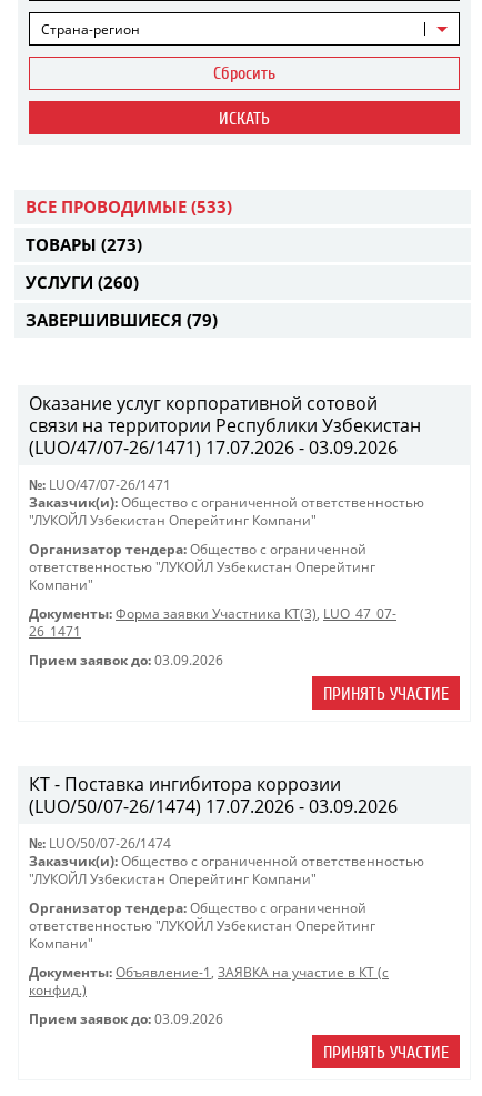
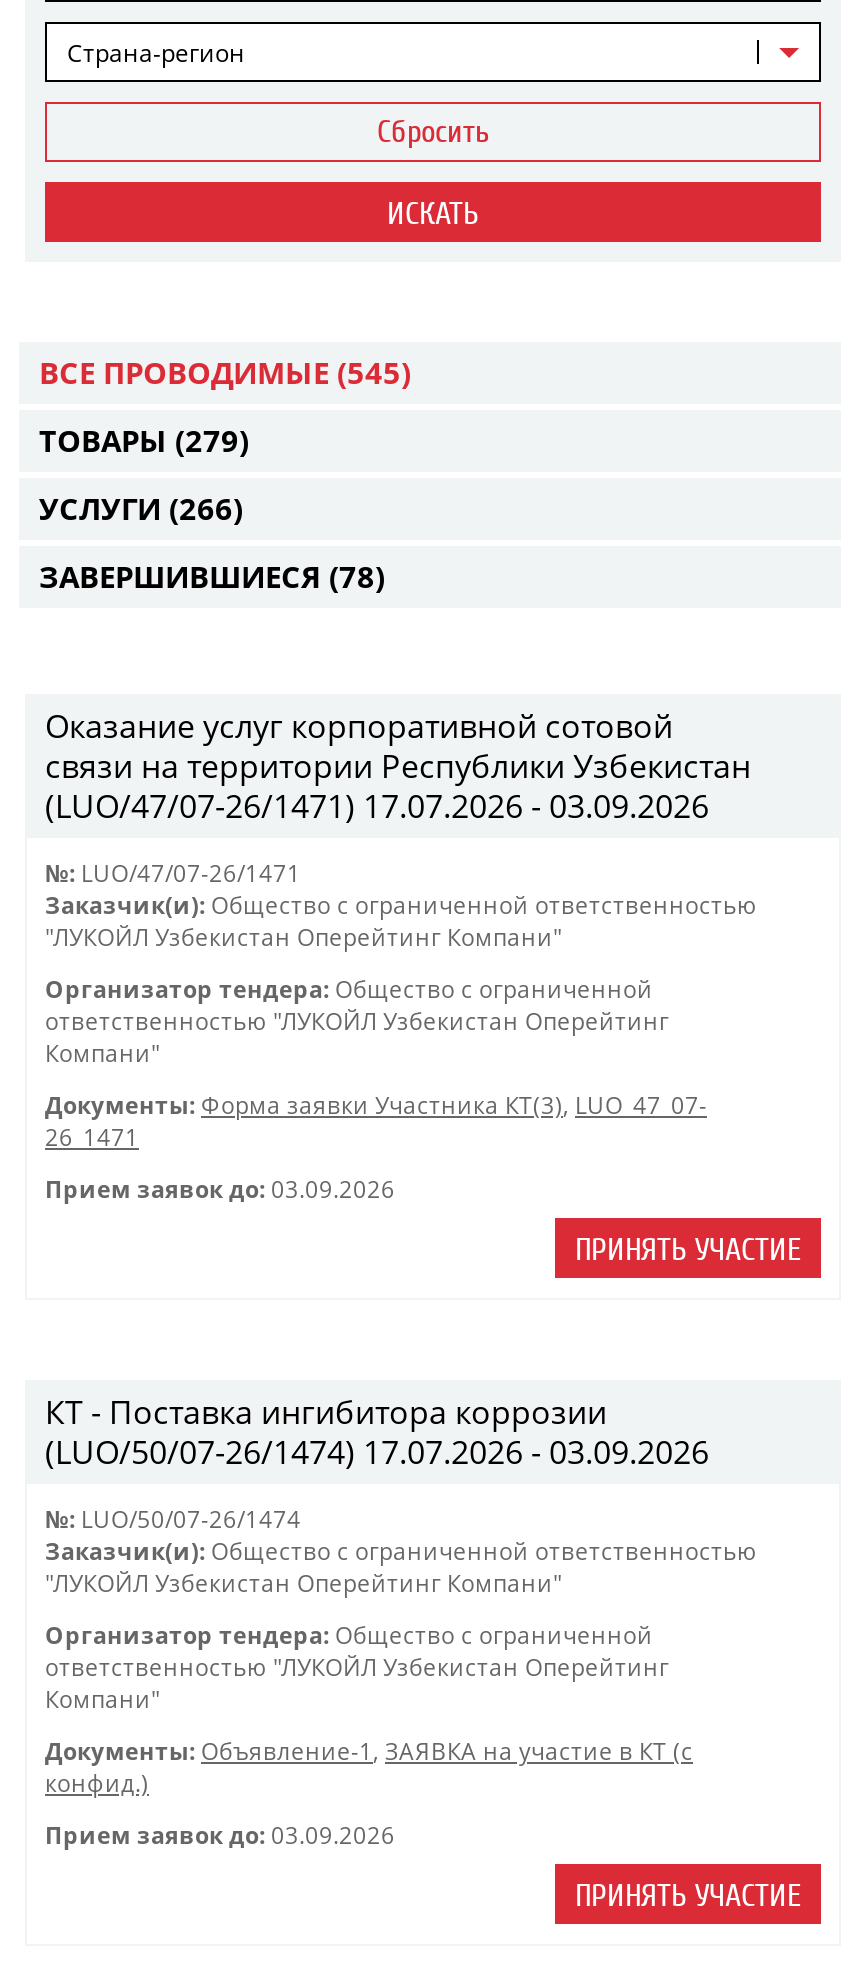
- ВСЕ ПРОВОДИМЫЕ (533)
+ ВСЕ ПРОВОДИМЫЕ (545)

- ТОВАРЫ (273)
+ ТОВАРЫ (279)

- УСЛУГИ (260)
+ УСЛУГИ (266)

- ЗАВЕРШИВШИЕСЯ (79)
+ ЗАВЕРШИВШИЕСЯ (78)
